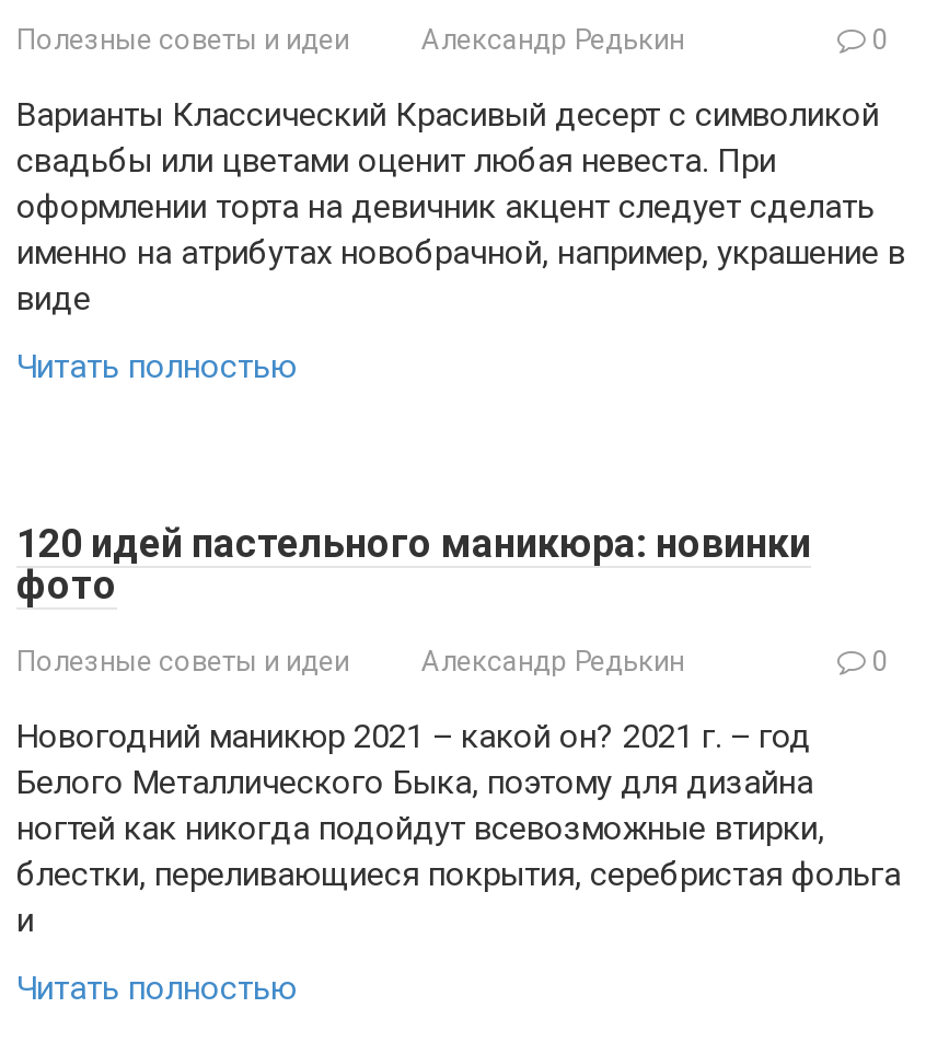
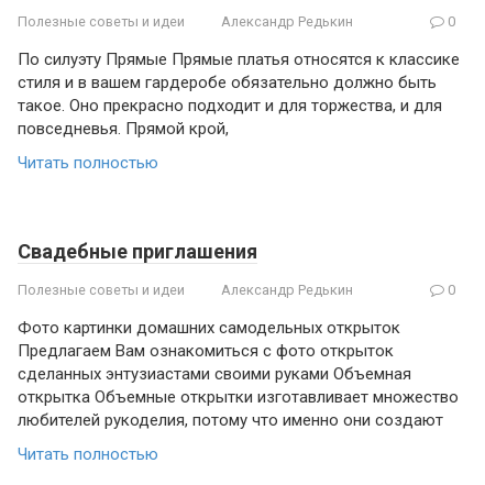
- Варианты Классический Красивый десерт с символикой
- свадьбы или цветами оценит любая невеста. При
- оформлении торта на девичник акцент следует сделать
- именно на атрибутах новобрачной, например, украшение в
- виде
+ По силуэту Прямые Прямые платья относятся к классике
+ стиля и в вашем гардеробе обязательно должно быть
+ такое. Оно прекрасно подходит и для торжества, и для
+ повседневья. Прямой крой,

- 120 идей пастельного маникюра: новинки
- фото
+ Свадебные приглашения

- Новогодний маникюр 2021 – какой он? 2021 г. – год
- Белого Металлического Быка, поэтому для дизайна
- ногтей как никогда подойдут всевозможные втирки,
- блестки, переливающиеся покрытия, серебристая фольга
- и
+ Фото картинки домашних самодельных открыток
+ Предлагаем Вам ознакомиться с фото открыток
+ сделанных энтузиастами своими руками Объемная
+ открытка Объемные открытки изготавливает множество
+ любителей рукоделия, потому что именно они создают
